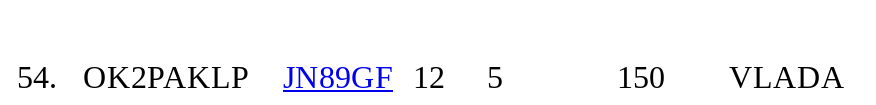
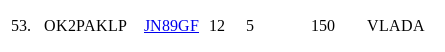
- 54. OK2PAKLP JN89GF 12 5
+ 53. OK2PAKLP JN89GF 12 5
